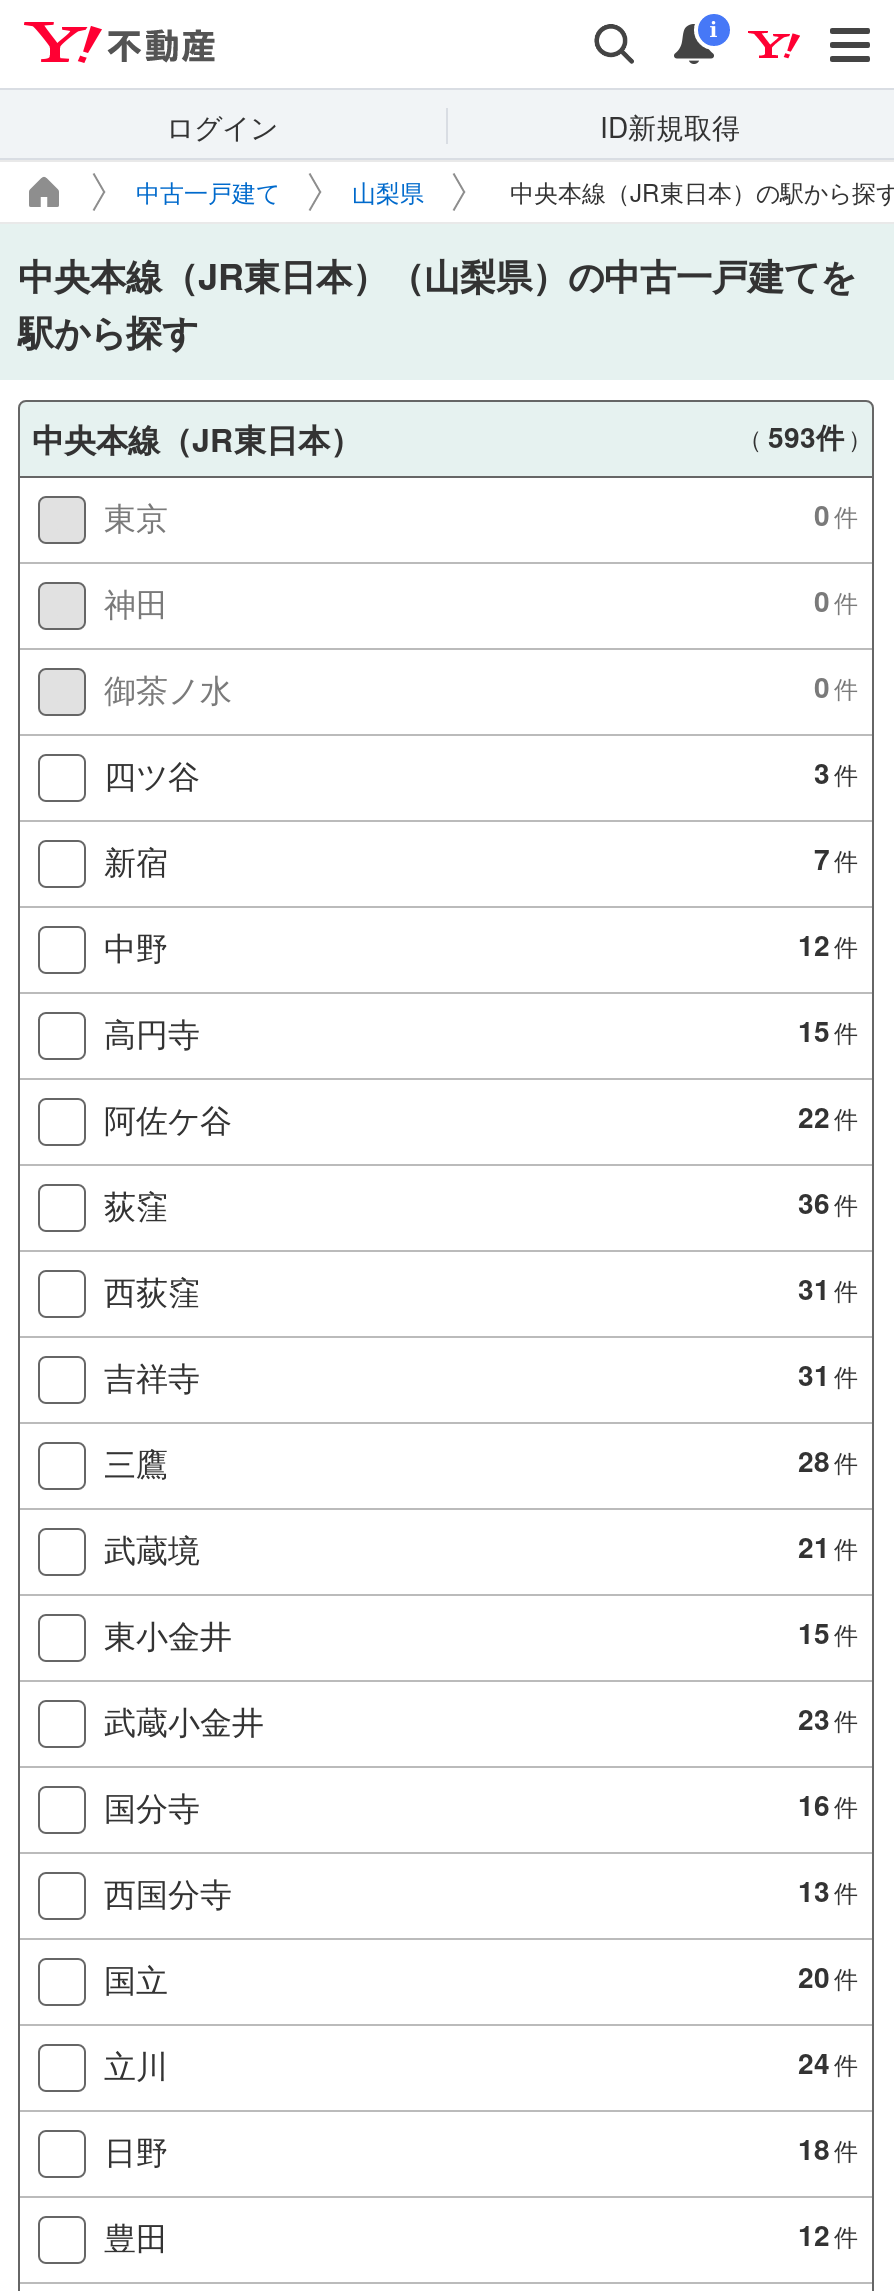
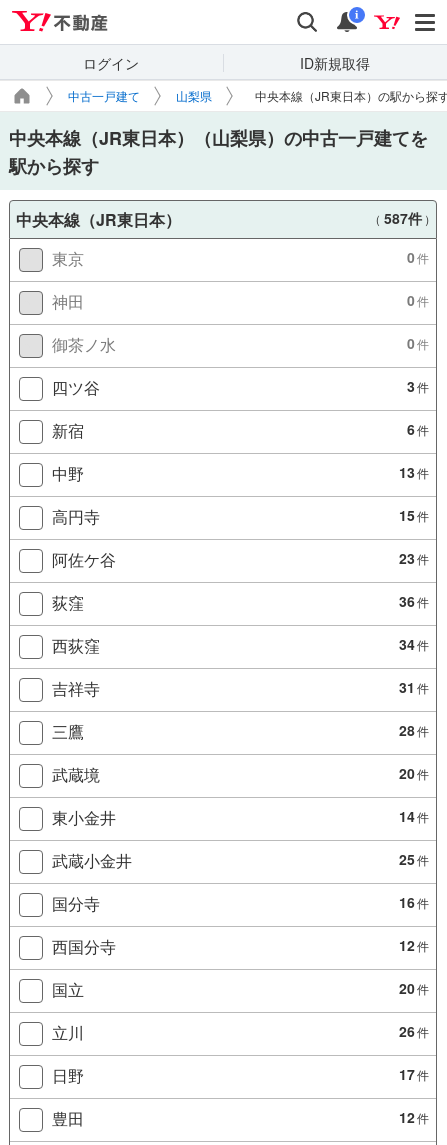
- （593件 ）
+ （587件 ）

- 7 件
+ 6 件

- 12 件
+ 13 件

- 22 件
+ 23 件

- 31 件
+ 34 件

- 21 件
+ 20 件

- 15 件
+ 14 件

- 23 件
+ 25 件

- 13 件
+ 12 件

- 24 件
+ 26 件

- 18 件
+ 17 件
